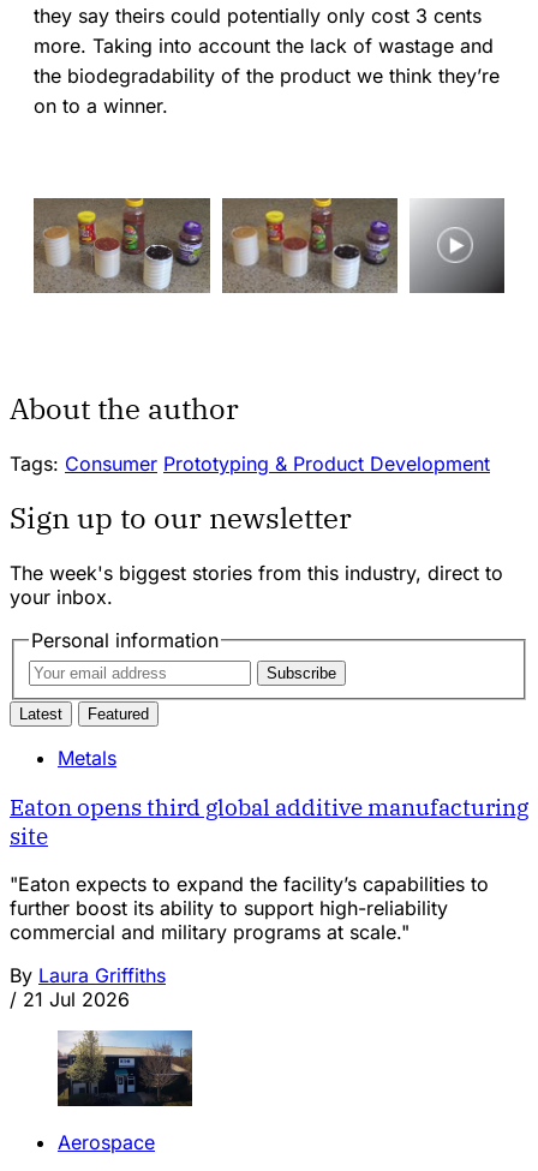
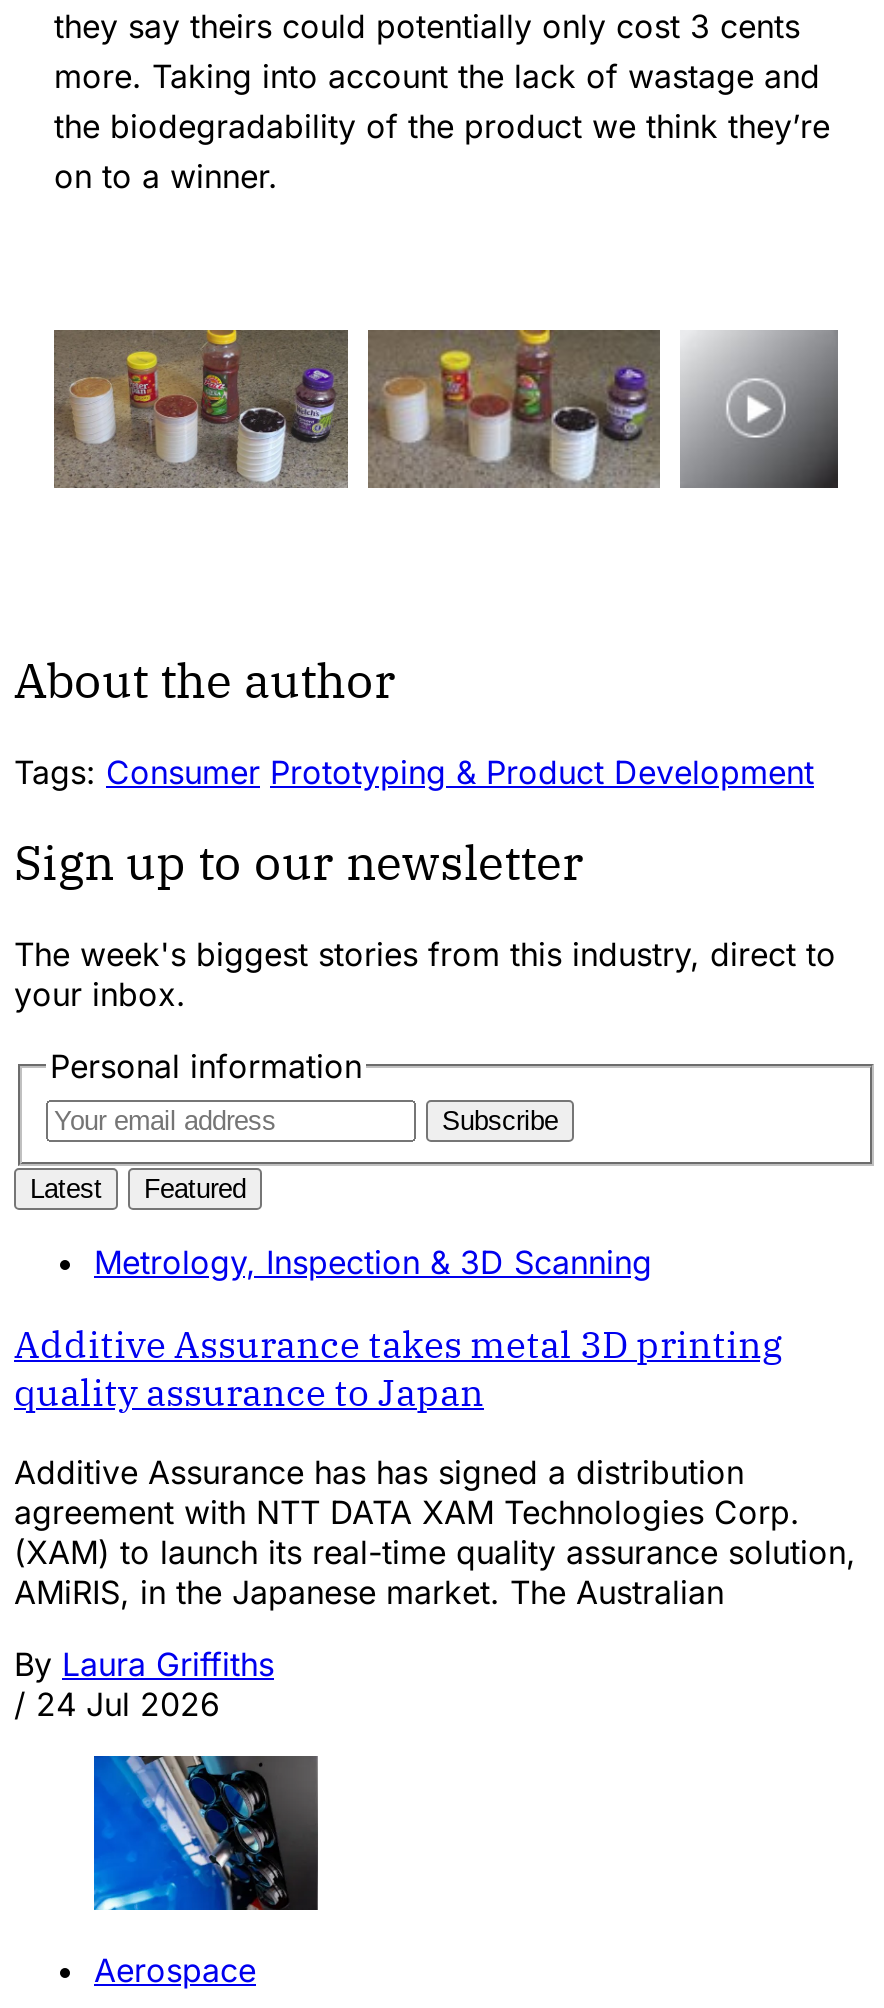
- Metals
+ Metrology, Inspection & 3D Scanning

- Eaton opens third global additive manufacturing
- site
+ Additive Assurance takes metal 3D printing
+ quality assurance to Japan

- "Eaton expects to expand the facility’s capabilities to
- further boost its ability to support high-reliability
- commercial and military programs at scale."
+ Additive Assurance has has signed a distribution
+ agreement with NTT DATA XAM Technologies Corp.
+ (XAM) to launch its real-time quality assurance solution,
+ AMiRIS, in the Japanese market. The Australian

- / 21 Jul 2026
+ / 24 Jul 2026

- [image]
+ [image]
